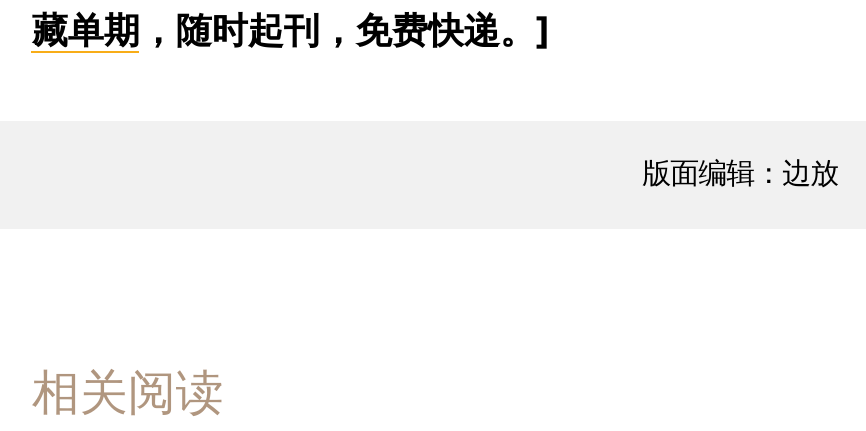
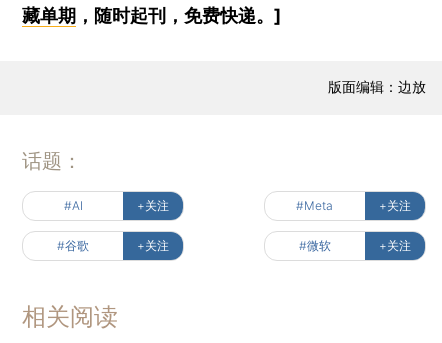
+ 话题：
+ #AI
+ +关注
+ #Meta
+ +关注
+ #谷歌
+ +关注
+ #微软
+ +关注
